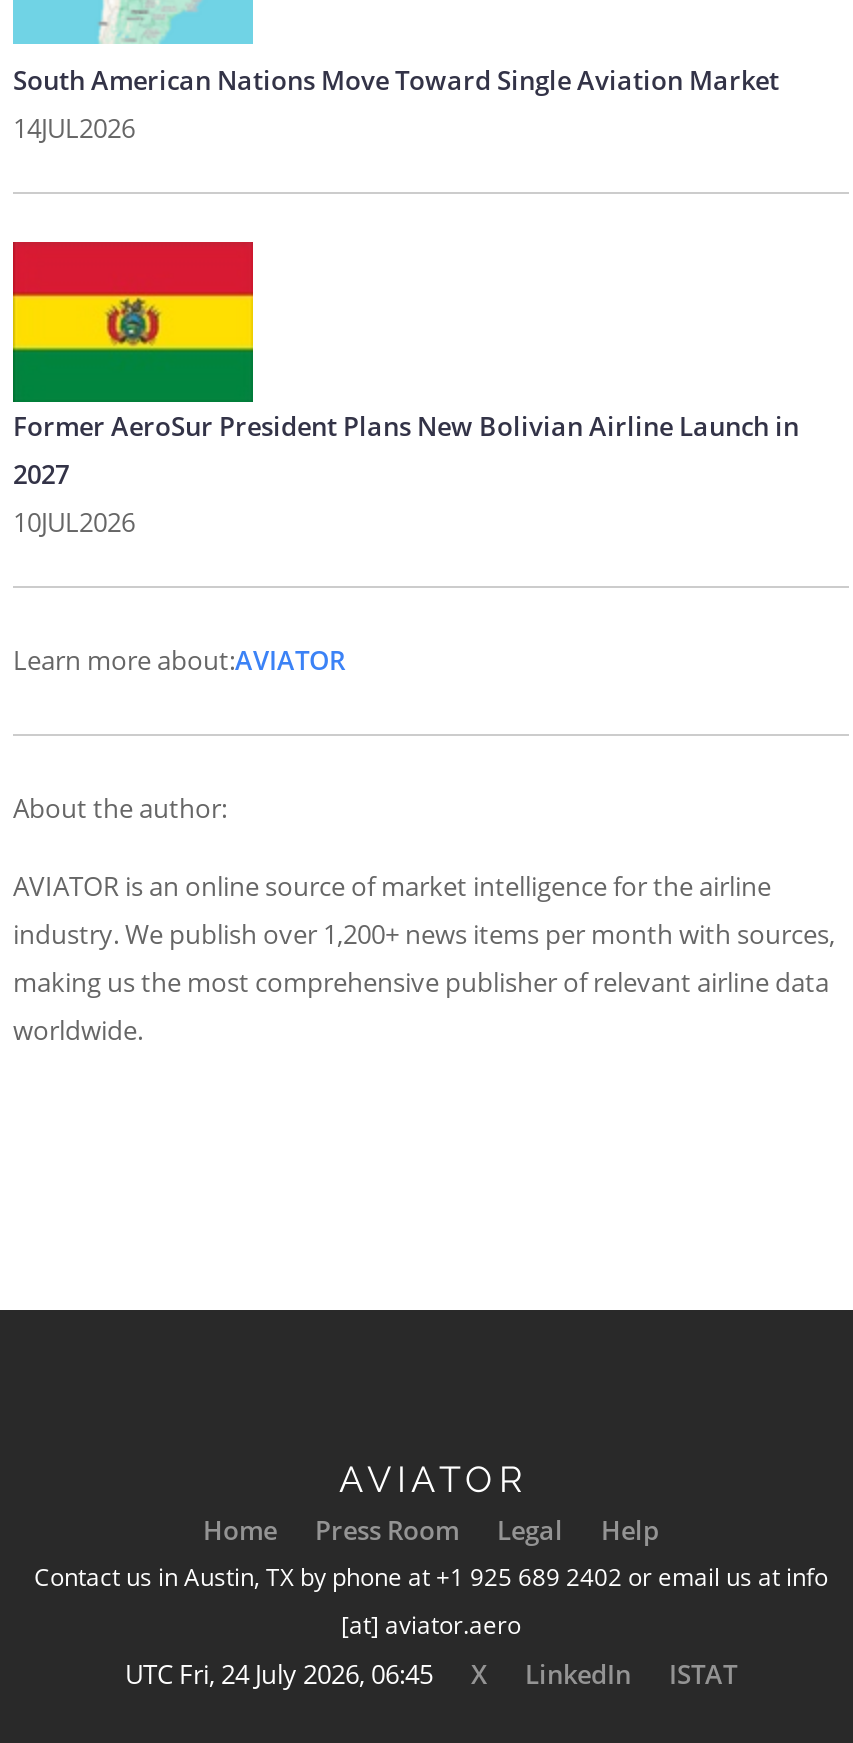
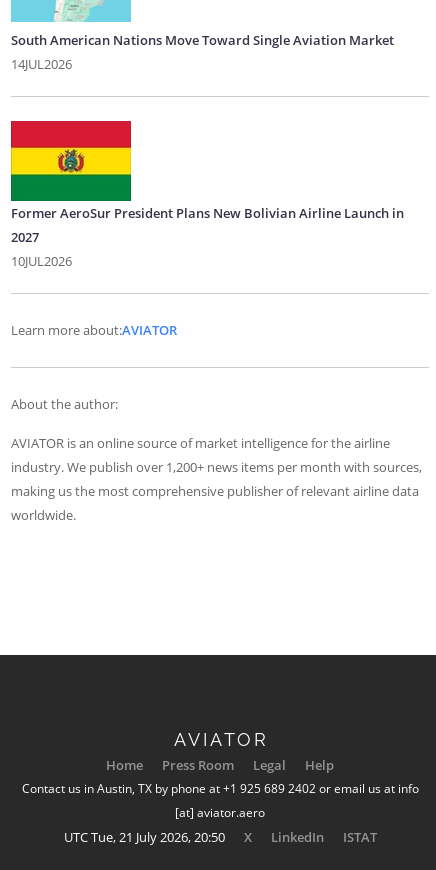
- UTC Fri, 24 July 2026, 06:45 X LinkedIn ISTAT
+ UTC Tue, 21 July 2026, 20:50 X LinkedIn ISTAT
